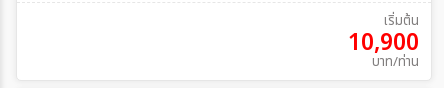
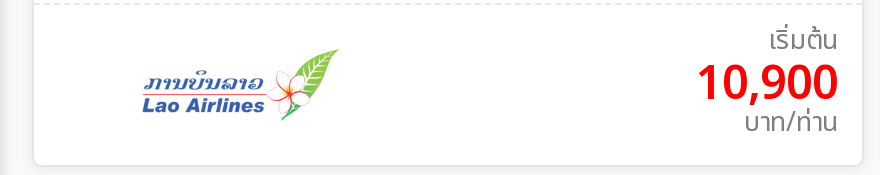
+ [image]
